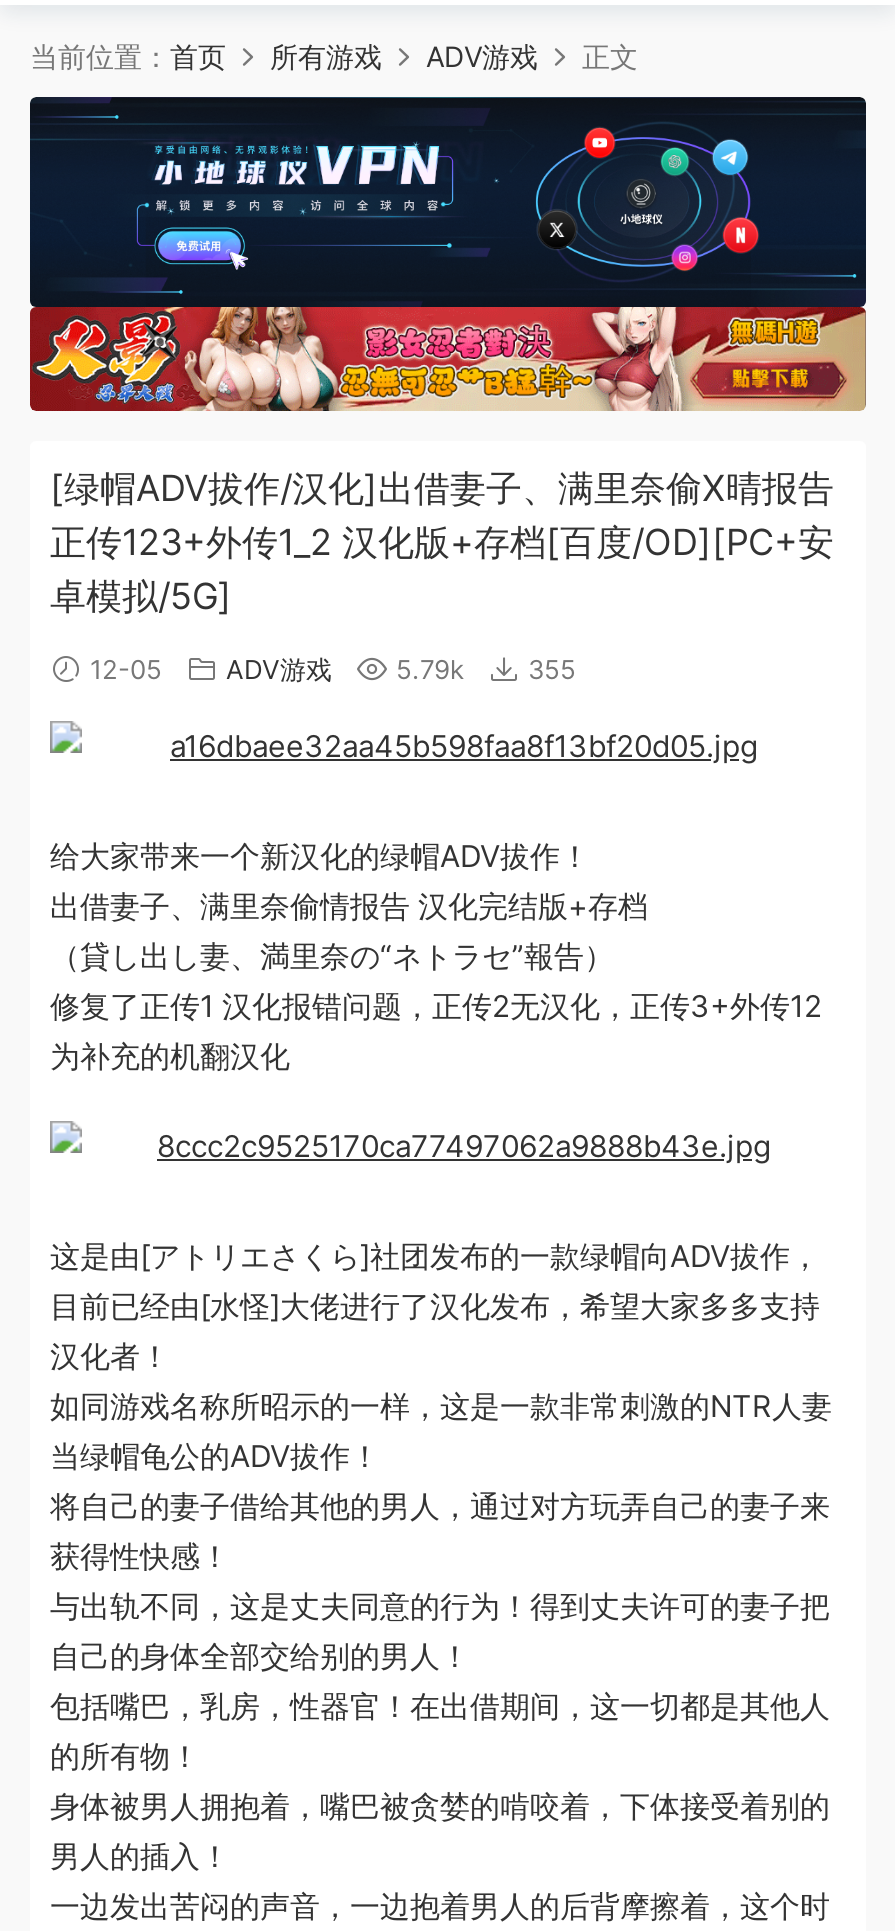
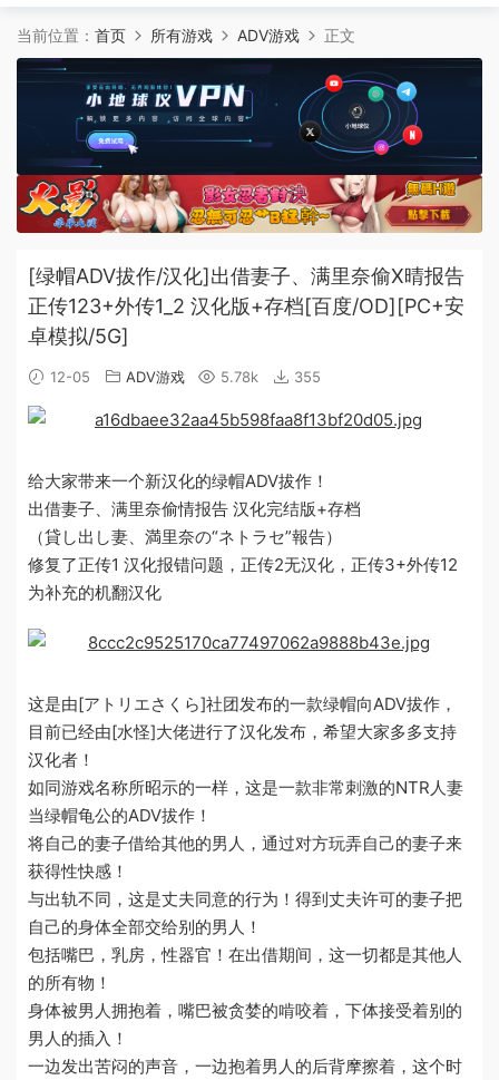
- 12-05 ADV游戏 5.79k 355
+ 12-05 ADV游戏 5.78k 355
